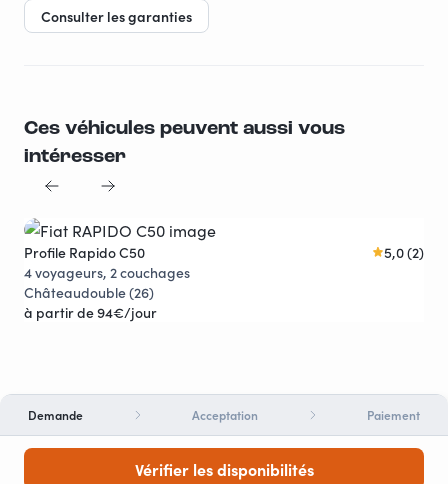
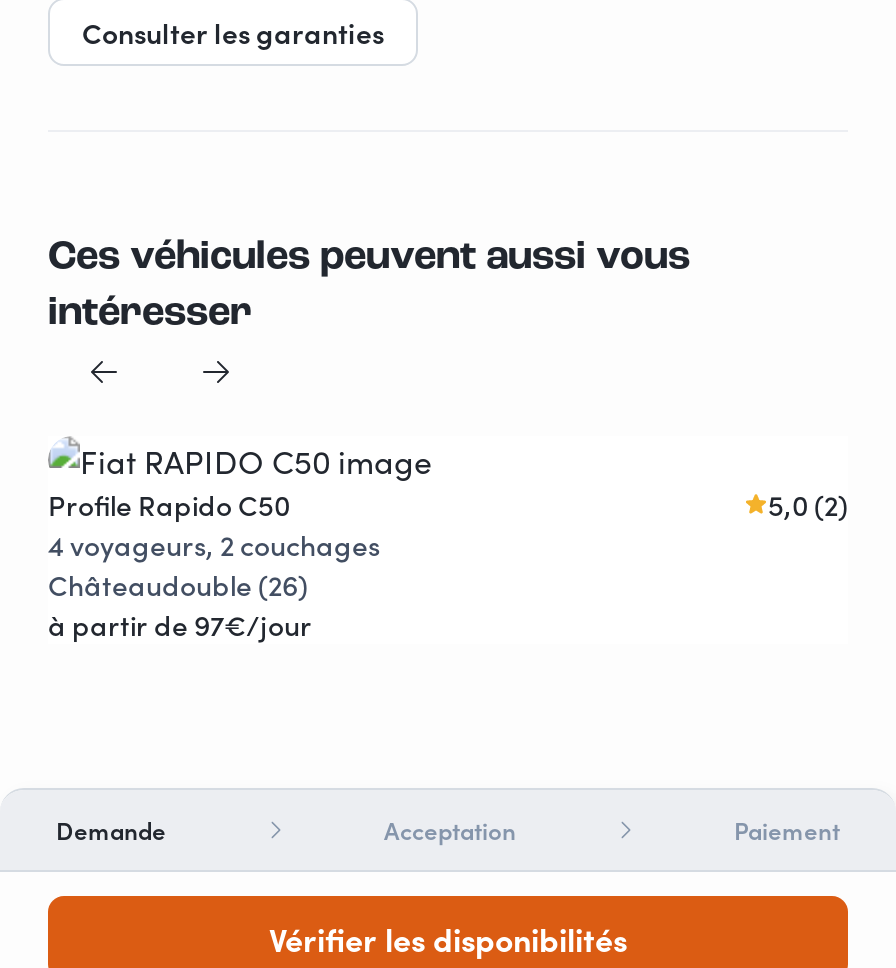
- à partir de 94€/jour
+ à partir de 97€/jour
